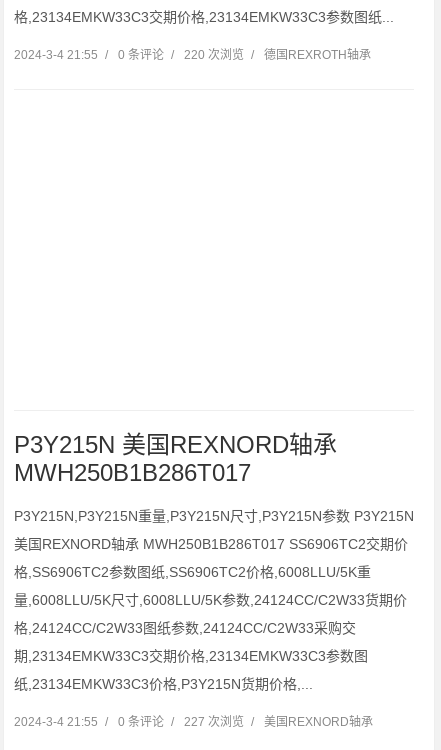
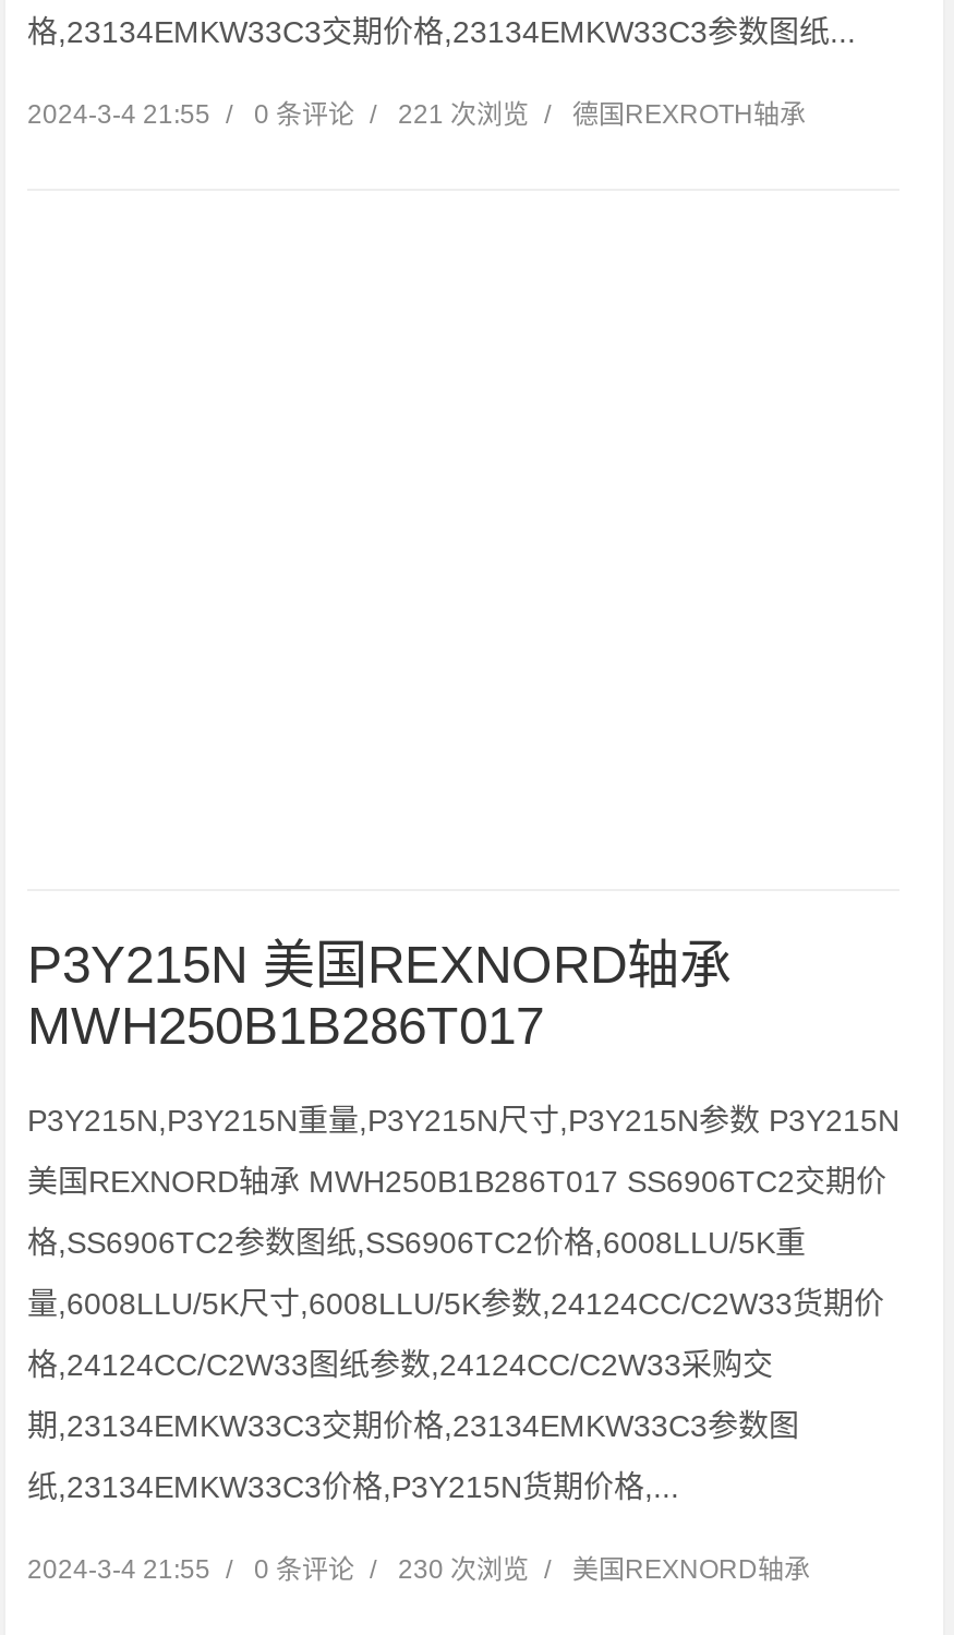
- 2024-3-4 21:55 / 0 条评论 / 220 次浏览 / 德国REXROTH轴承
+ 2024-3-4 21:55 / 0 条评论 / 221 次浏览 / 德国REXROTH轴承

- 2024-3-4 21:55 / 0 条评论 / 227 次浏览 / 美国REXNORD轴承
+ 2024-3-4 21:55 / 0 条评论 / 230 次浏览 / 美国REXNORD轴承
